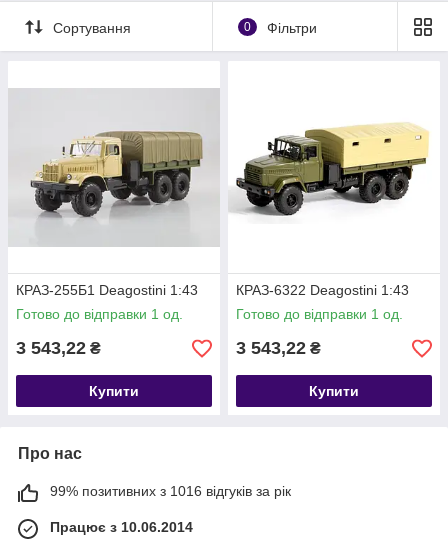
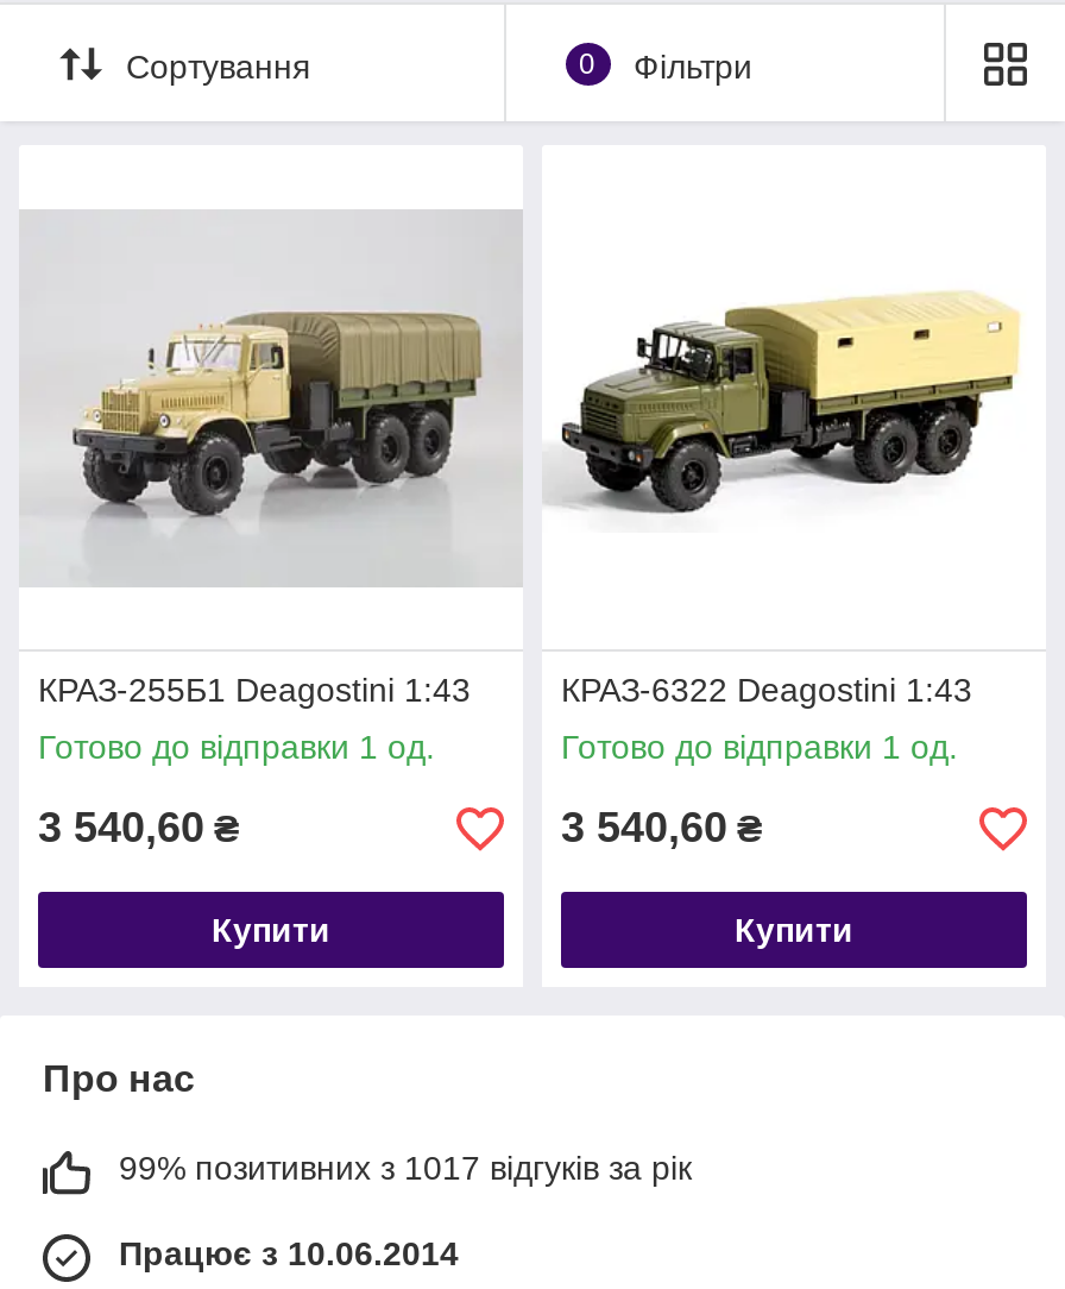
- 3 543,22 ₴
+ 3 540,60 ₴

- 3 543,22 ₴
+ 3 540,60 ₴

- 99% позитивних з 1016 відгуків за рік
+ 99% позитивних з 1017 відгуків за рік
